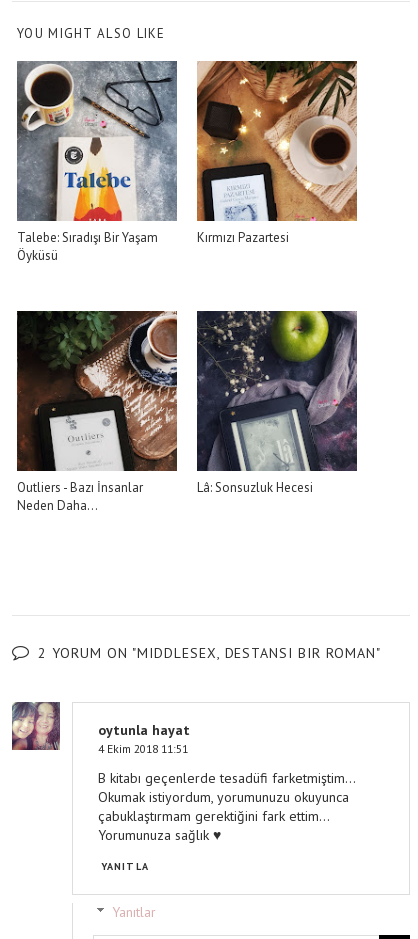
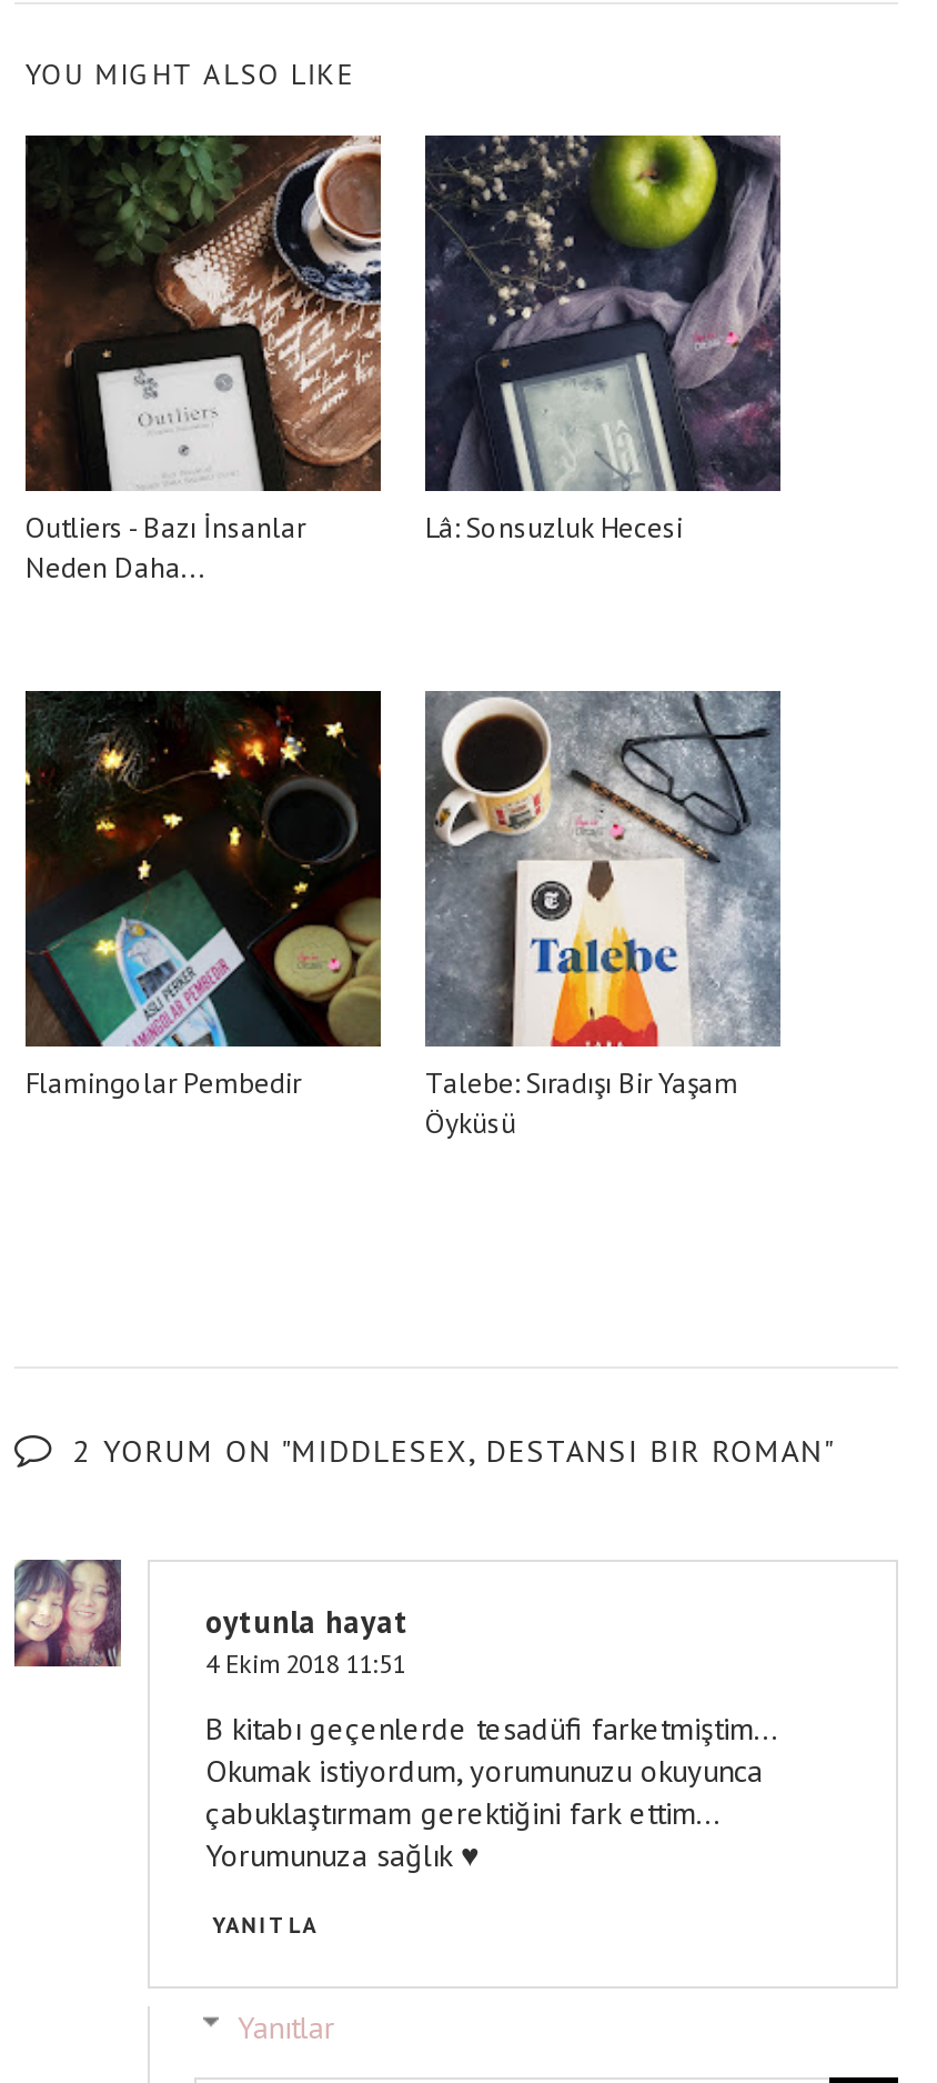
moved down: [image] | Talebe: Sıradışı Bir Yaşam | Öyküsü

- [image]
- Kırmızı Pazartesi

moved up: [image] | Outliers - Bazı İnsanlar | Neden Daha... | Lâ: Sonsuzluk Hecesi

+ [image]
+ Flamingolar Pembedir
